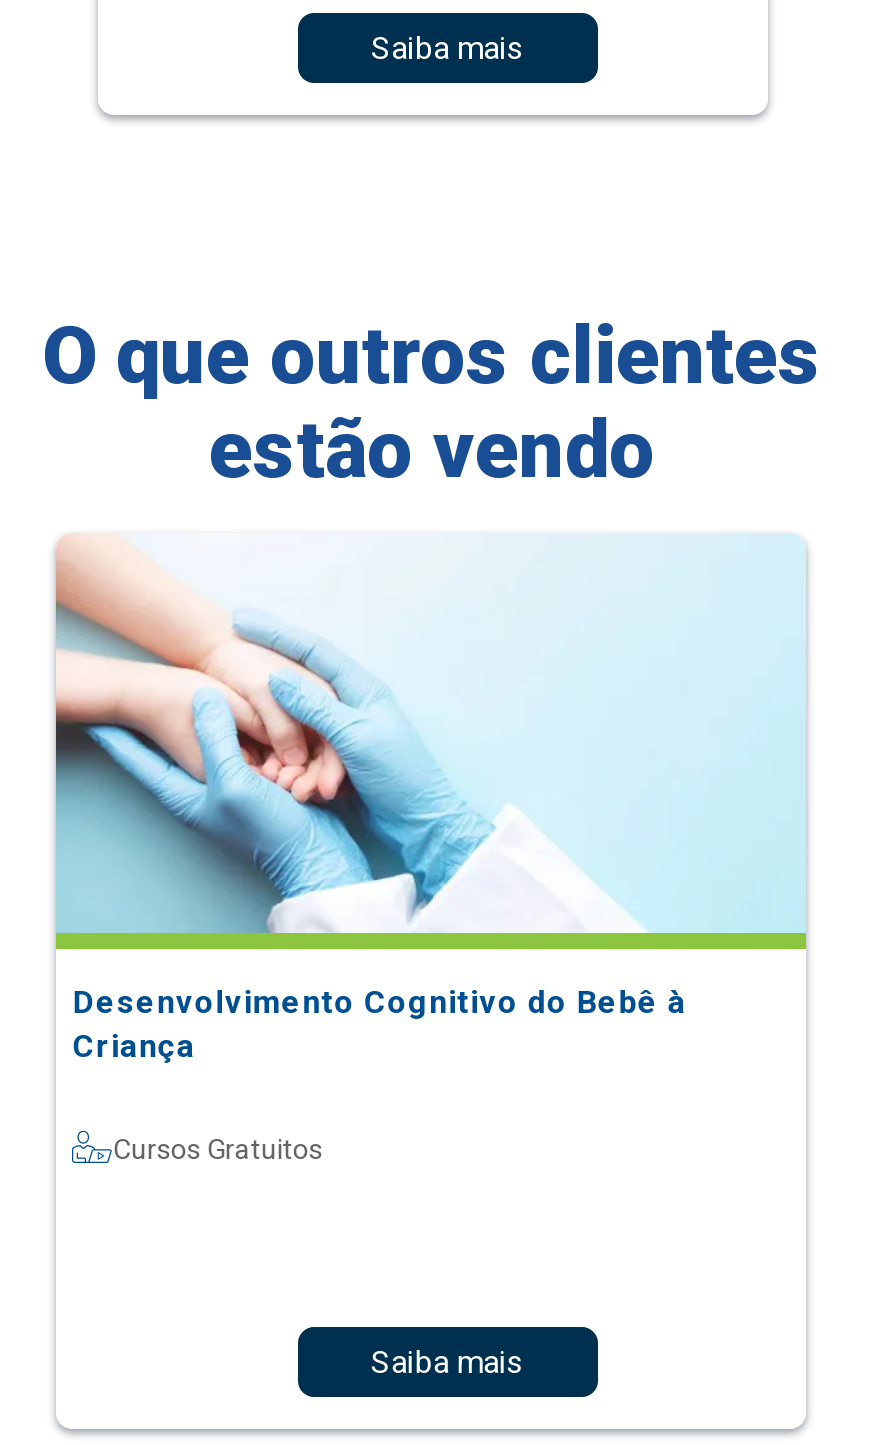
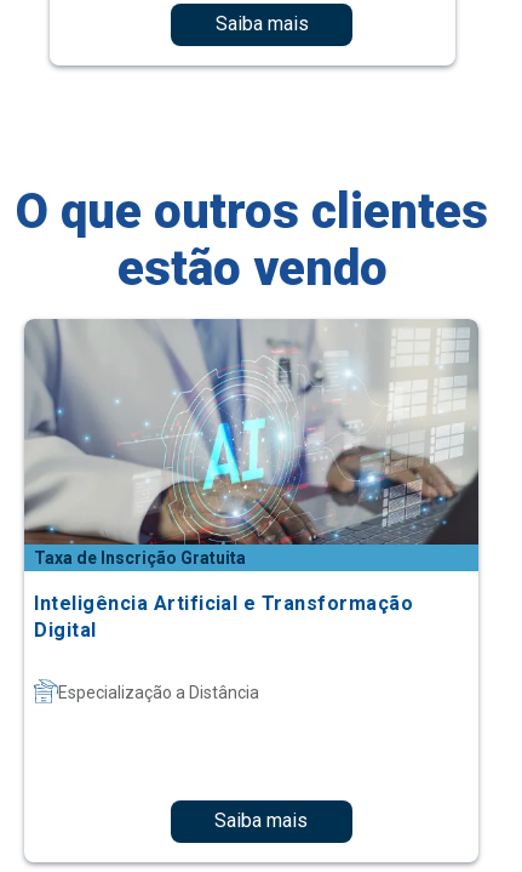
- [image]
- Desenvolvimento Cognitivo do Bebê à
- Criança
- Cursos Gratuitos
+ [image]
+ Taxa de Inscrição Gratuita
+ Inteligência Artificial e Transformação
+ Digital
+ Especialização a Distância
